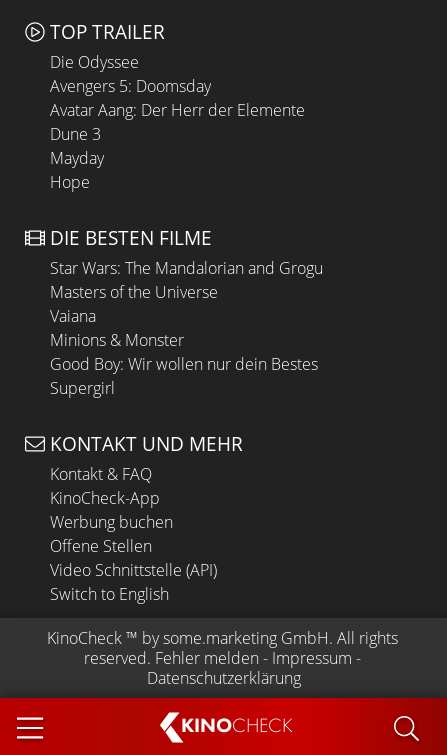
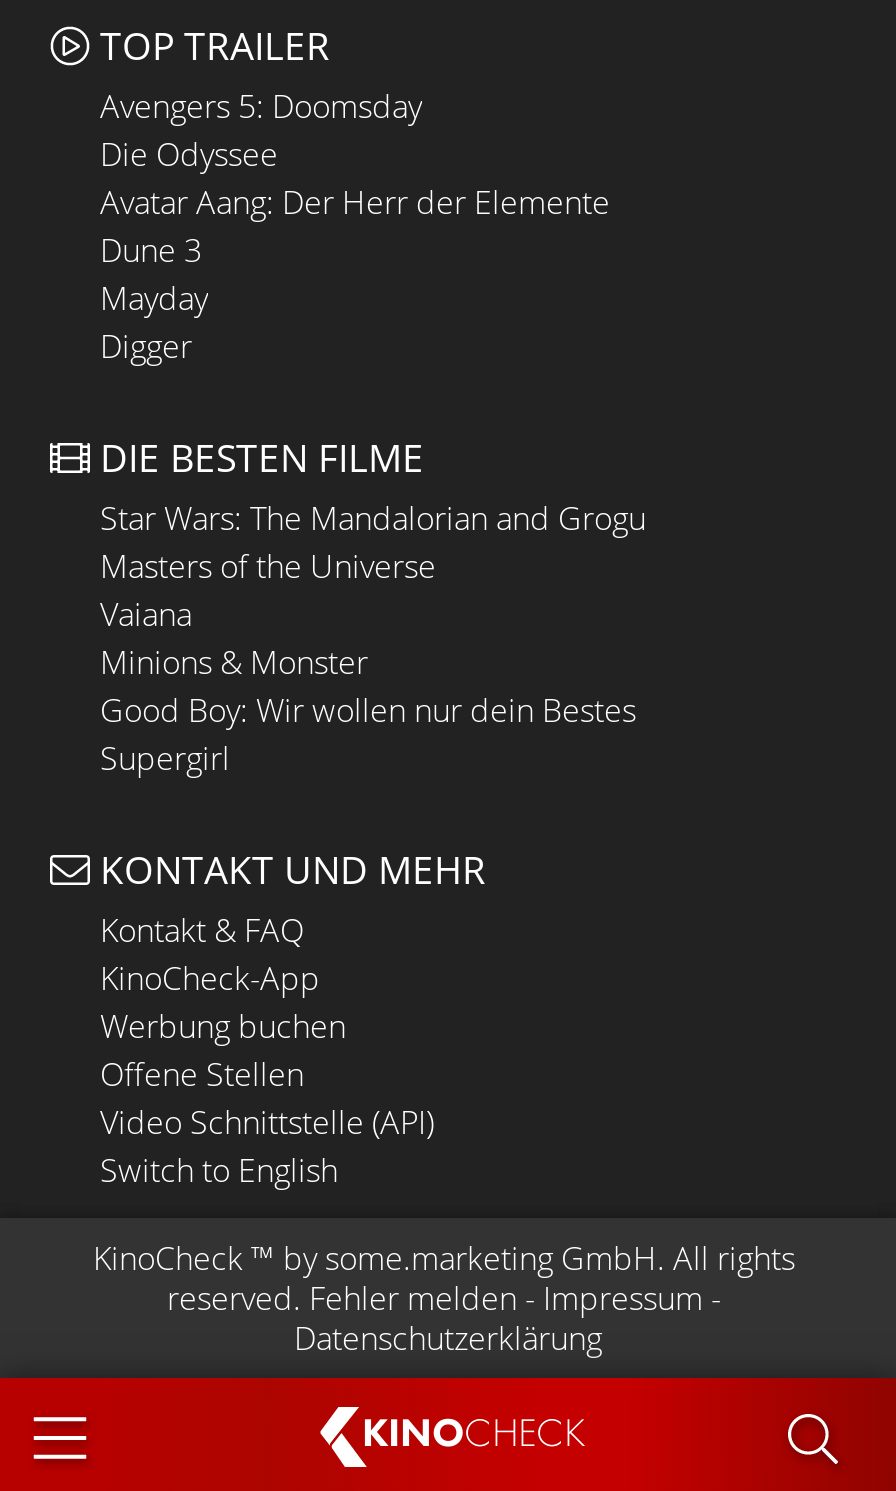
moved down: Die Odyssee

moved up: Avengers 5: Doomsday

- Hope
+ Digger
